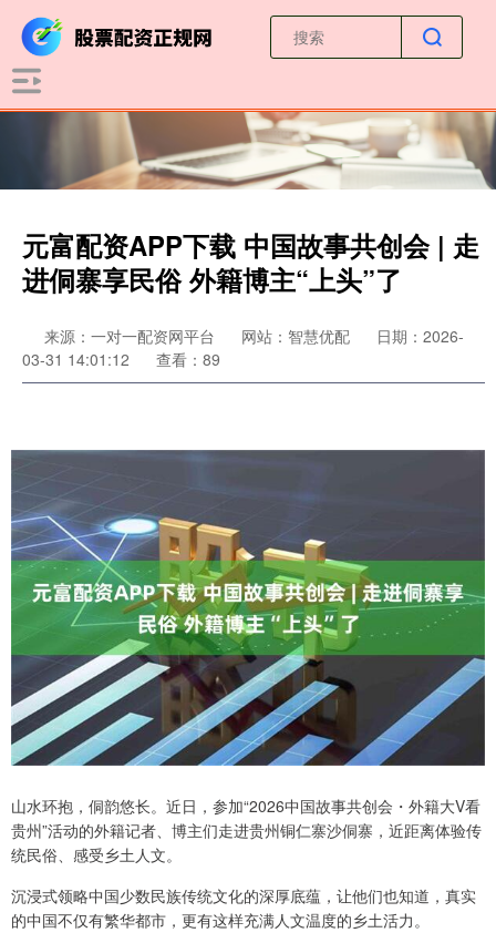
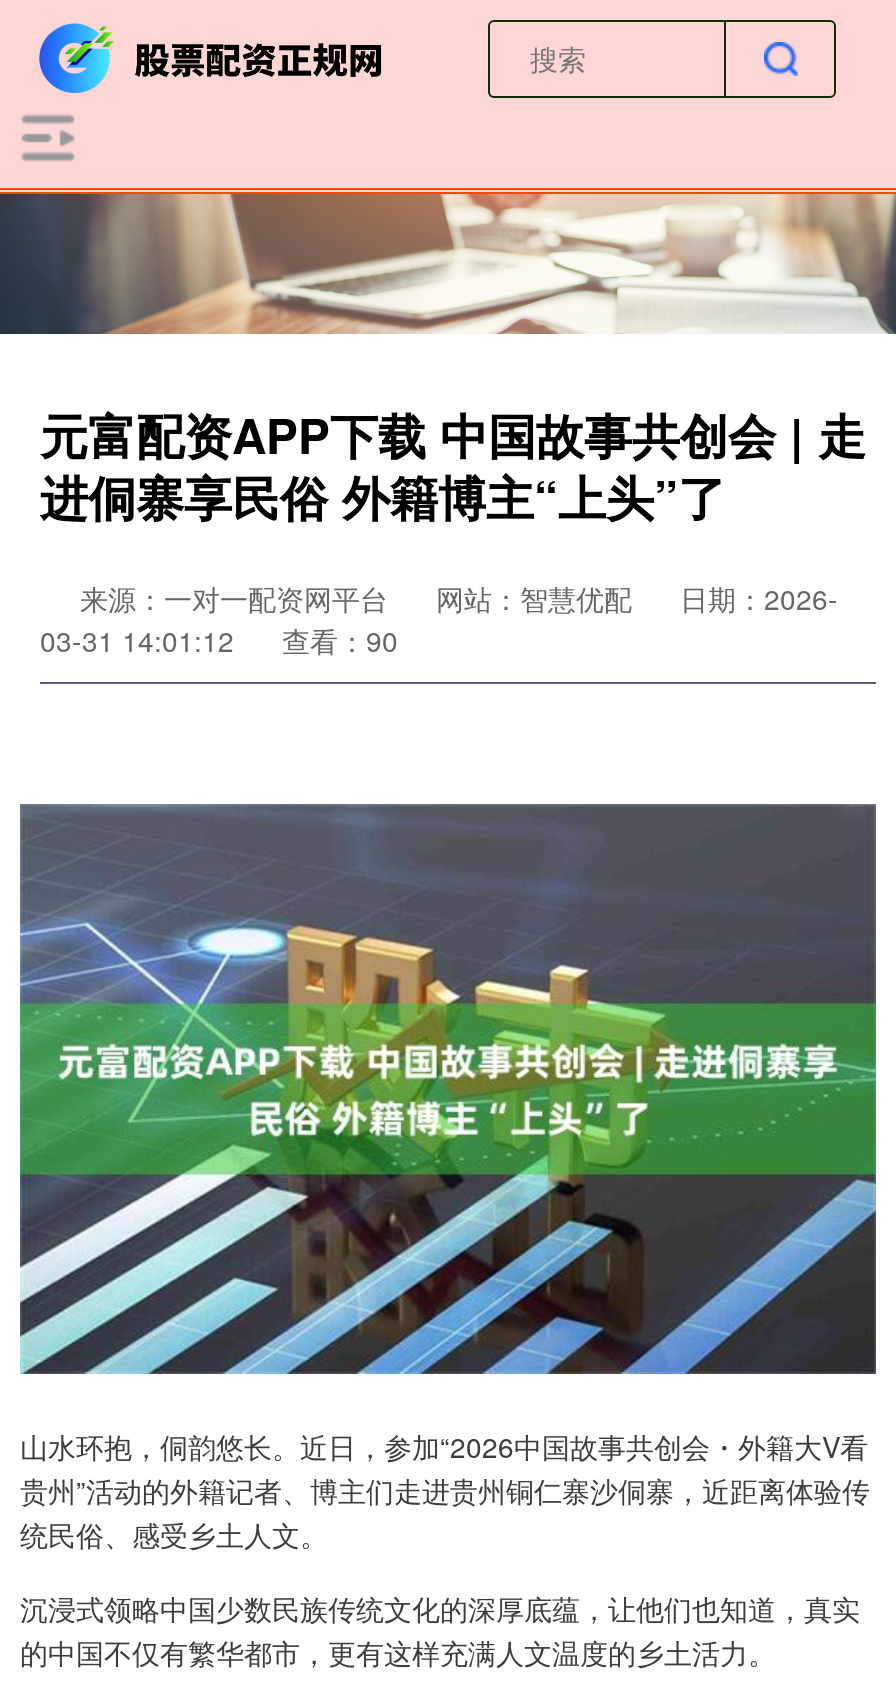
- 03-31 14:01:12 查看：89
+ 03-31 14:01:12 查看：90
